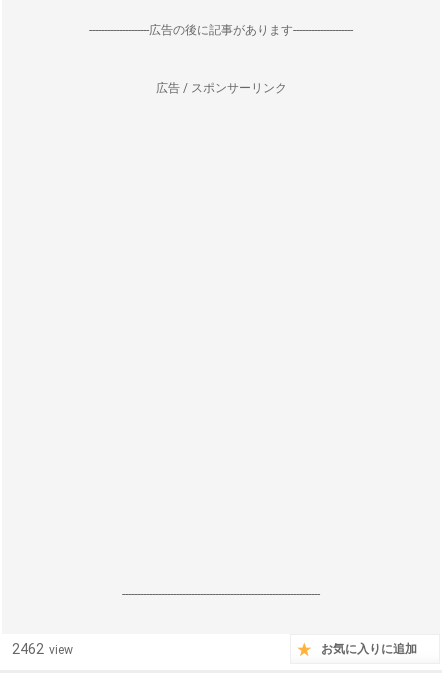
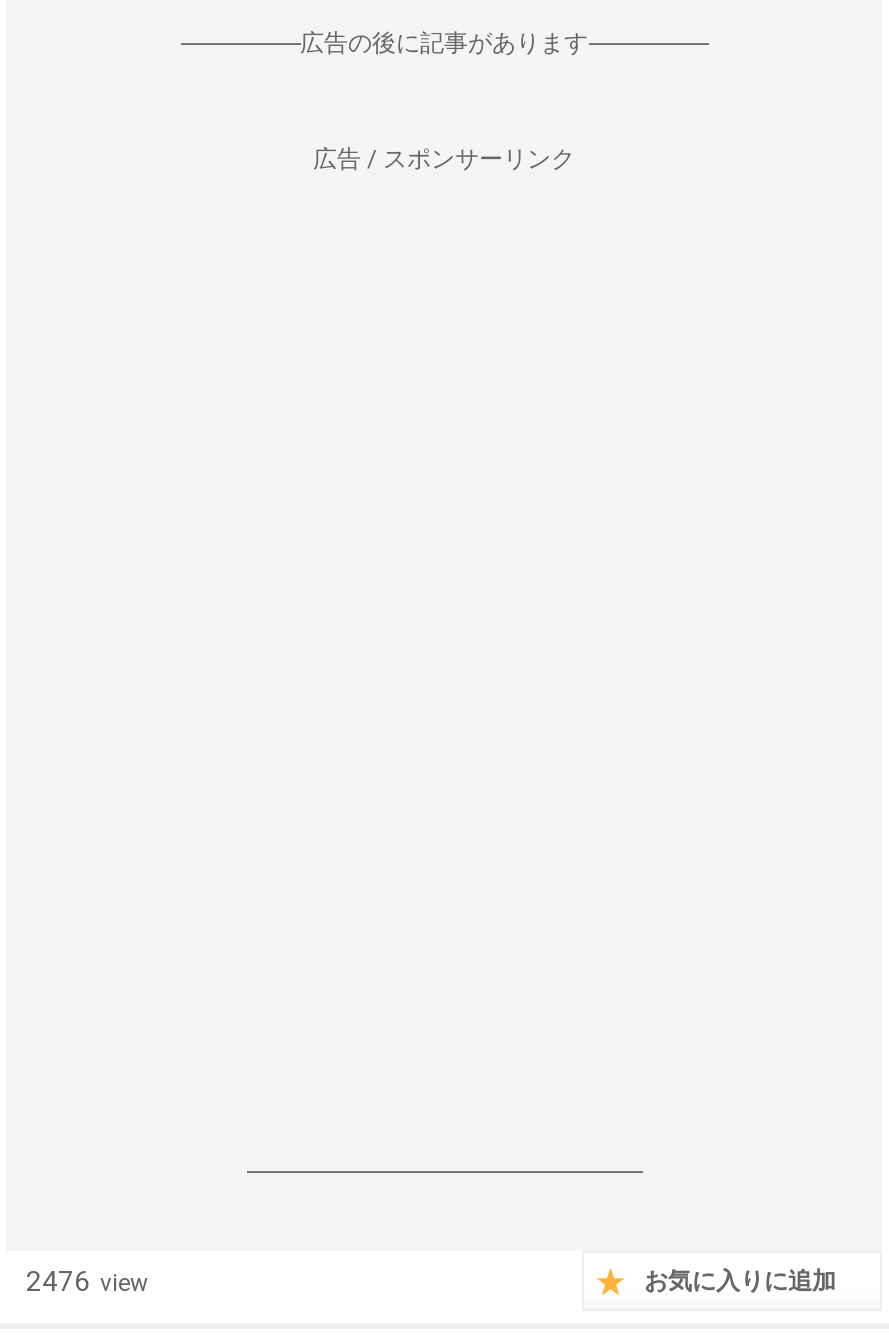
- 2462 view
+ 2476 view
